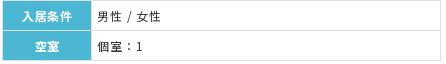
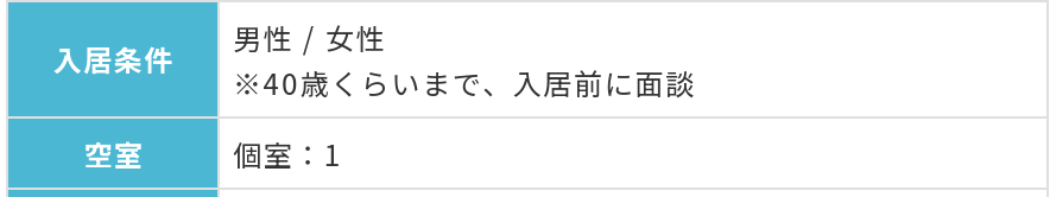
+ ※40歳くらいまで、入居前に面談
